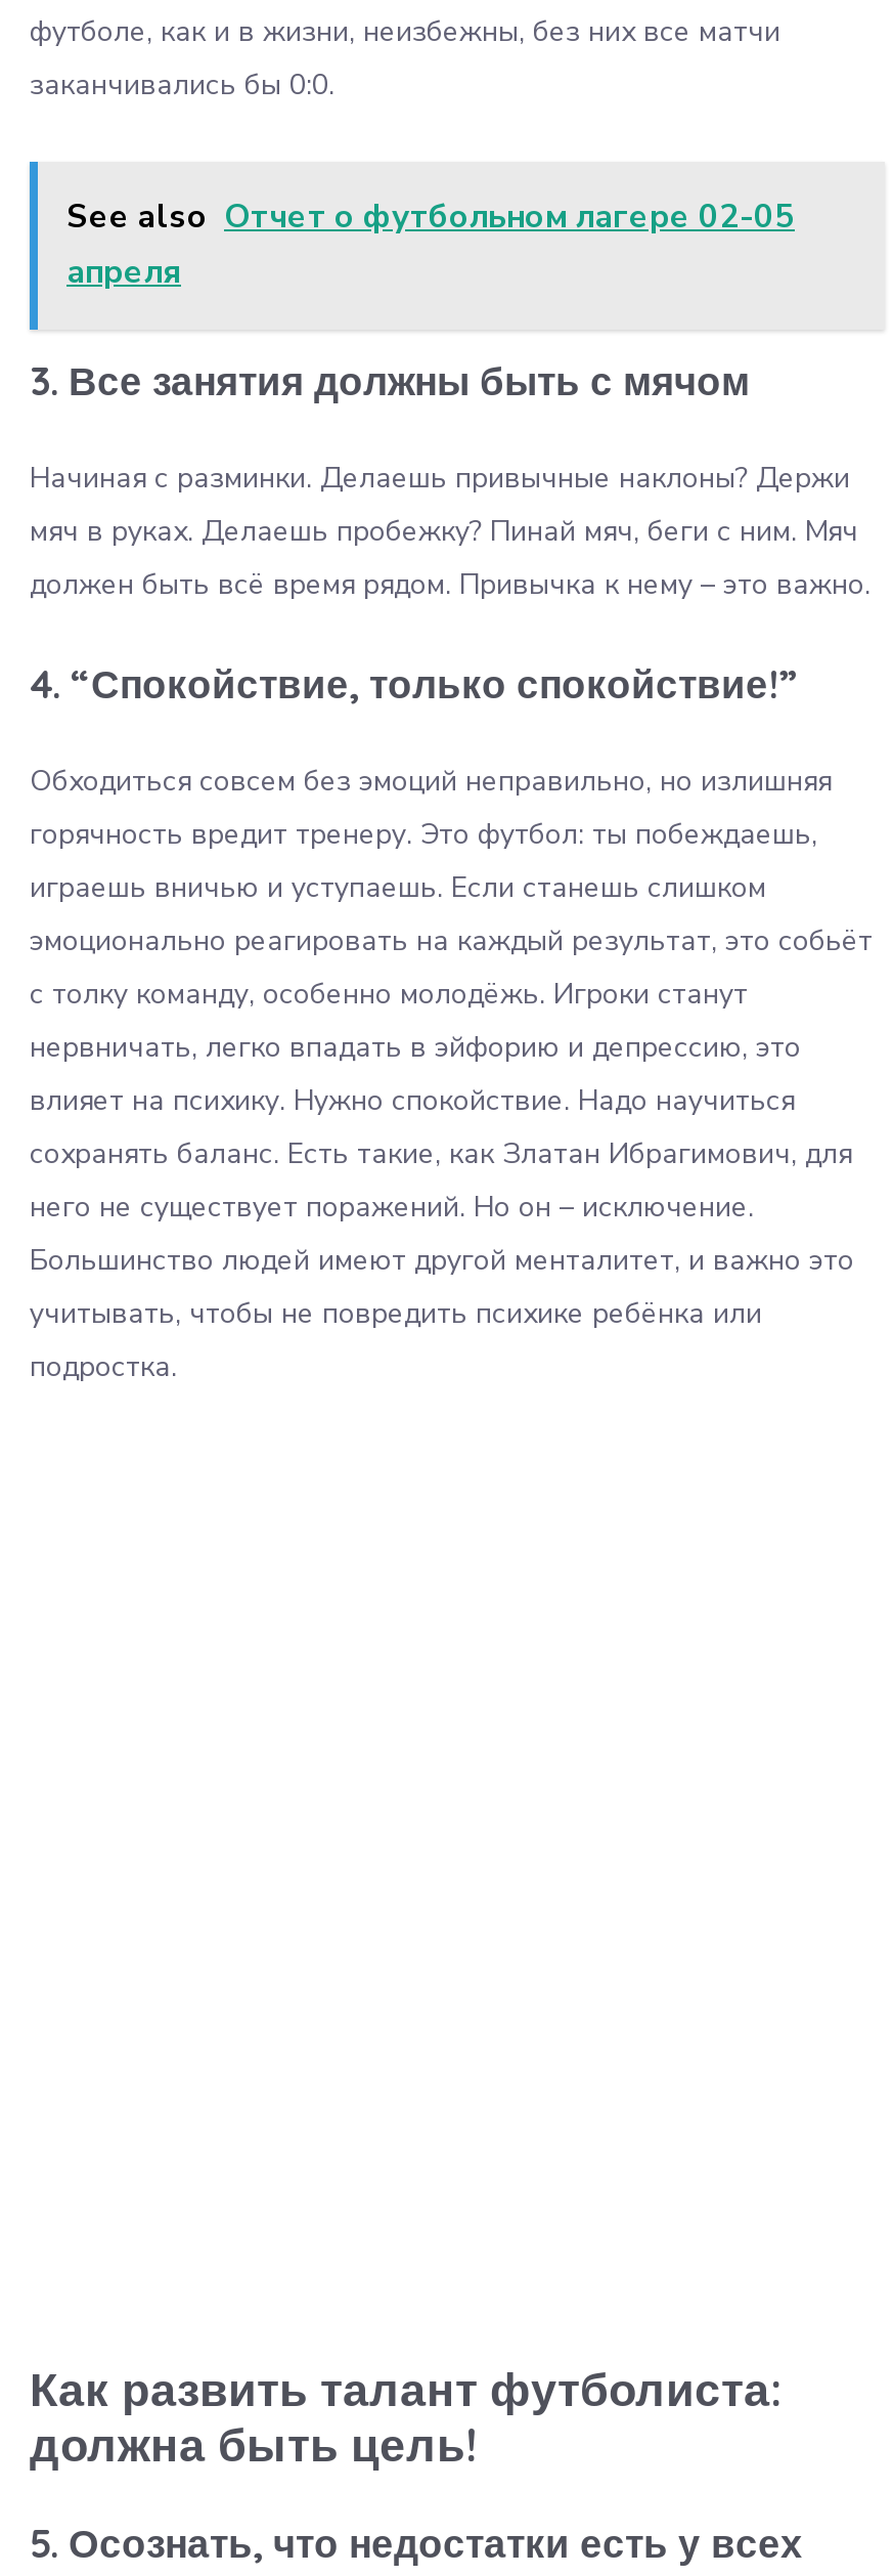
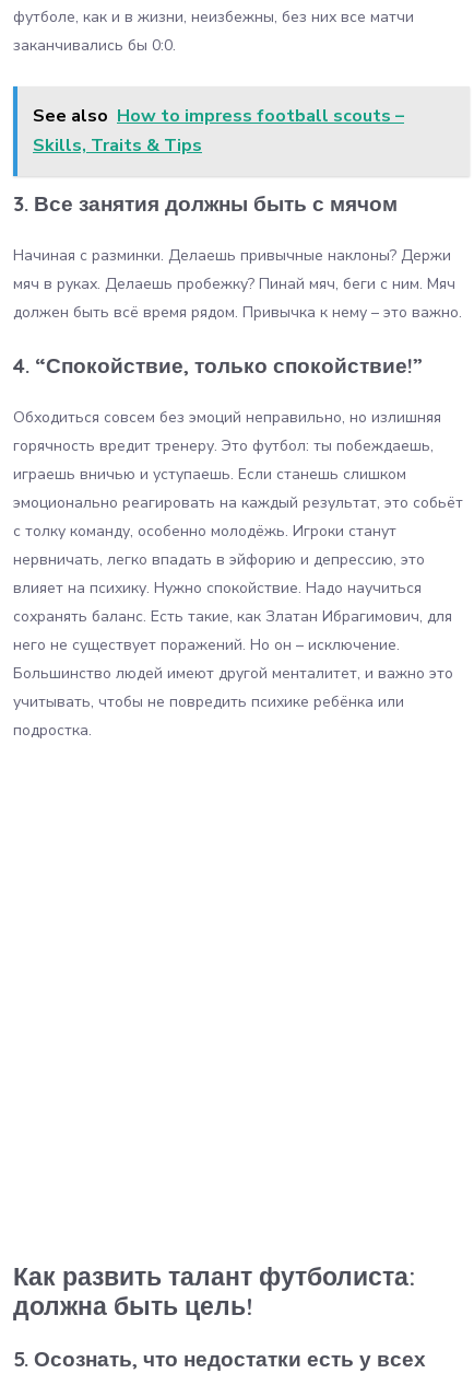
- See also Отчет о футбольном лагере 02-05
- апреля
+ See also How to impress football scouts –
+ Skills, Traits & Tips
